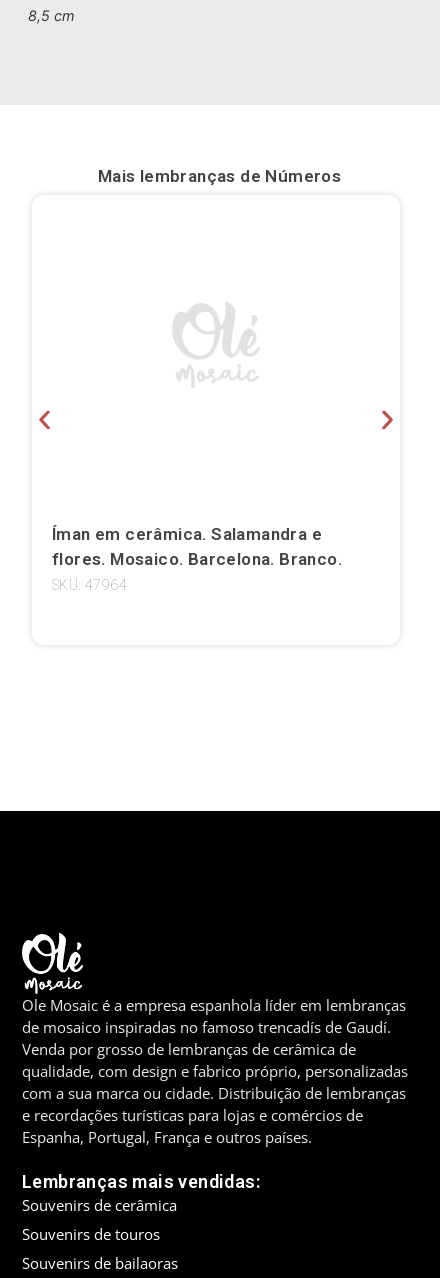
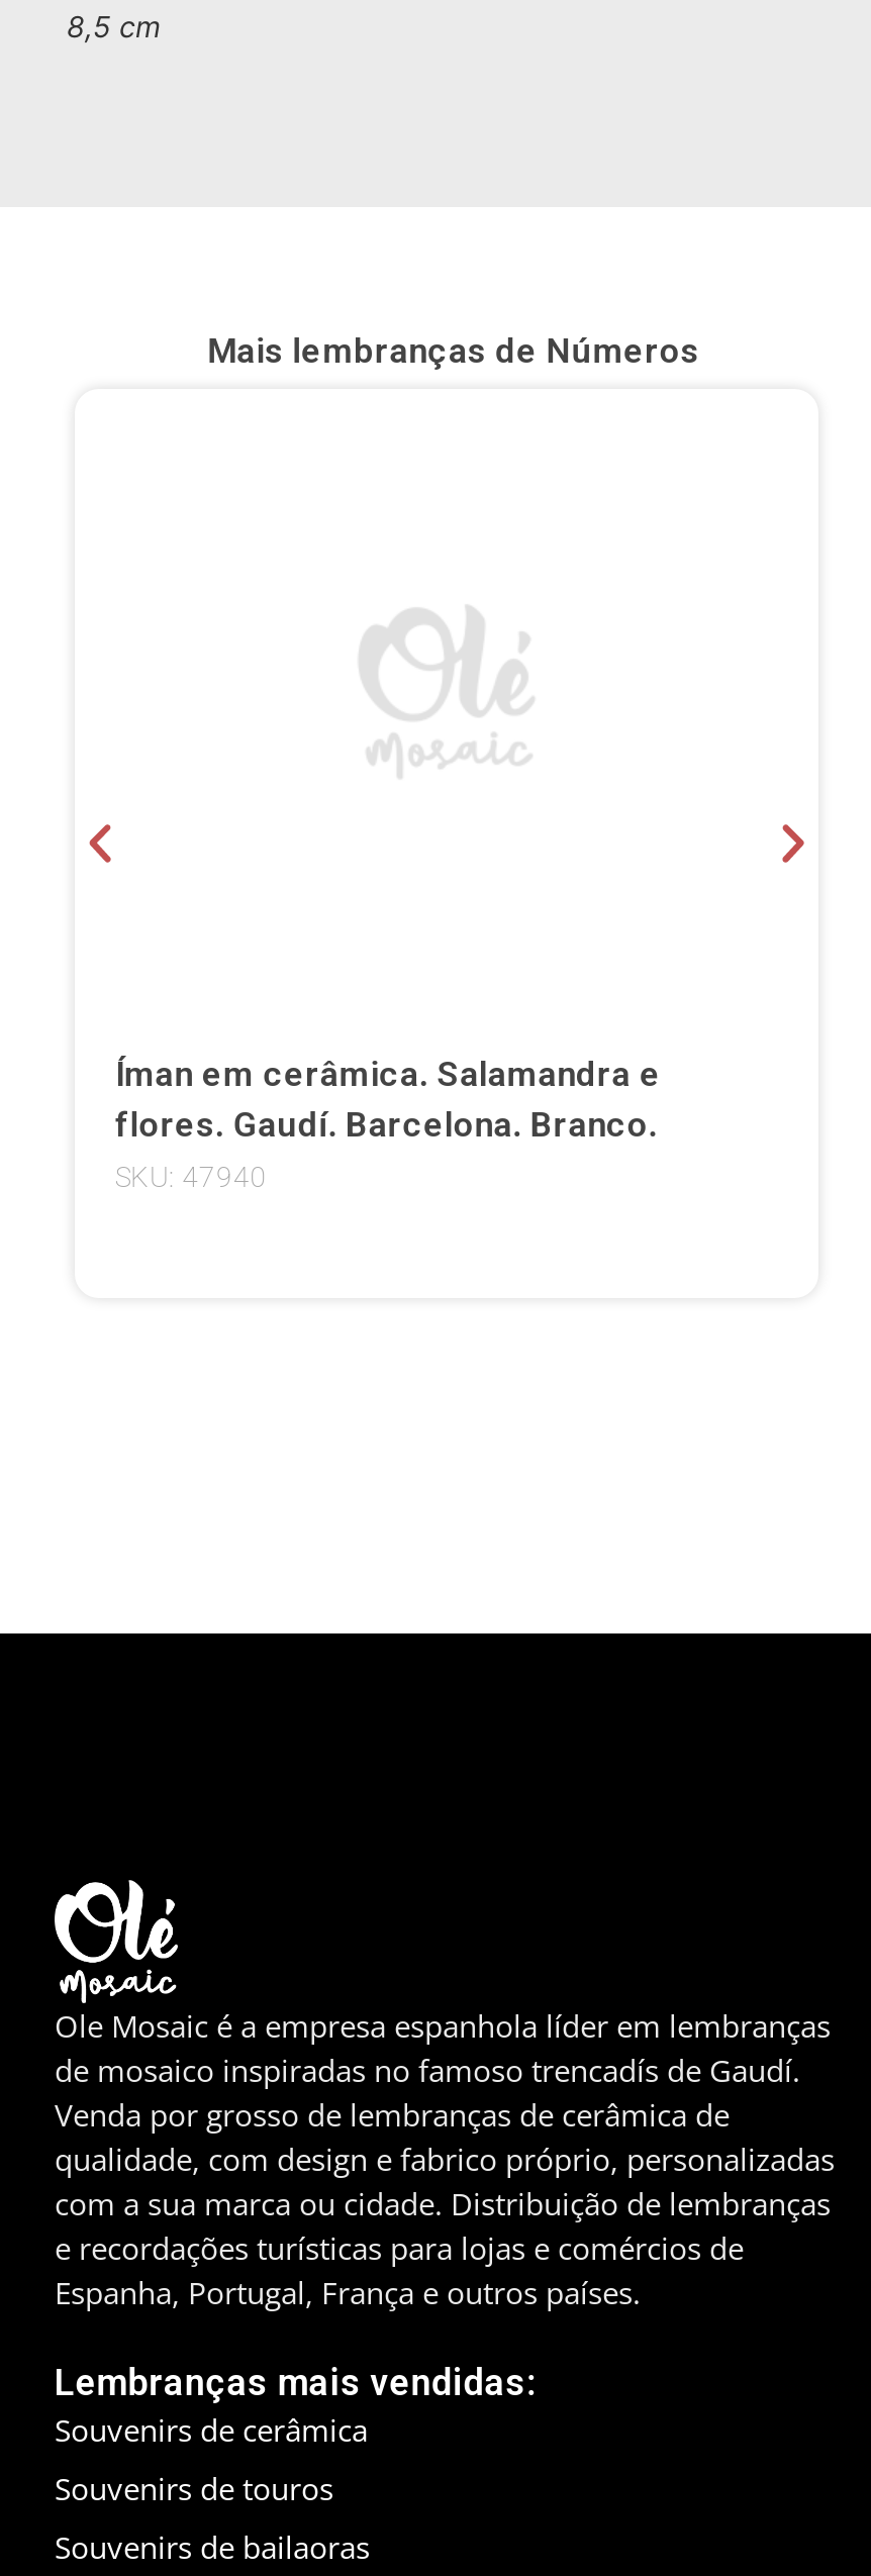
- flores. Mosaico. Barcelona. Branco.
+ flores. Gaudí. Barcelona. Branco.

- SKU: 47964
+ SKU: 47940
